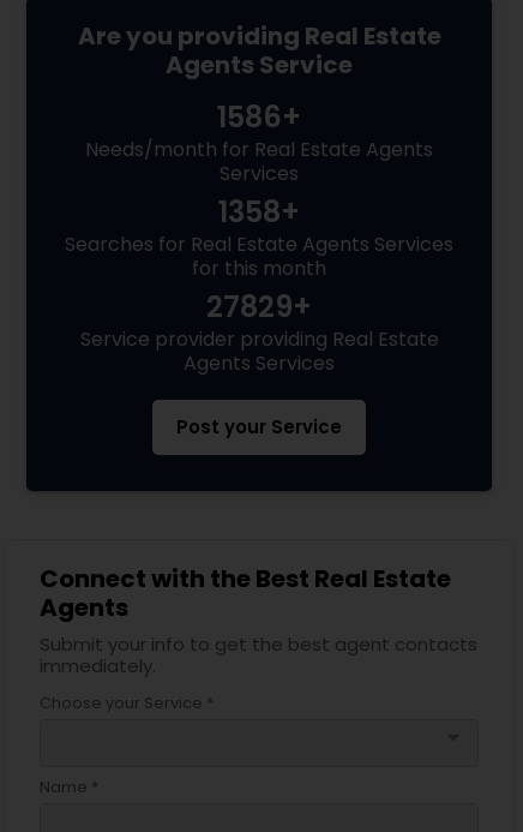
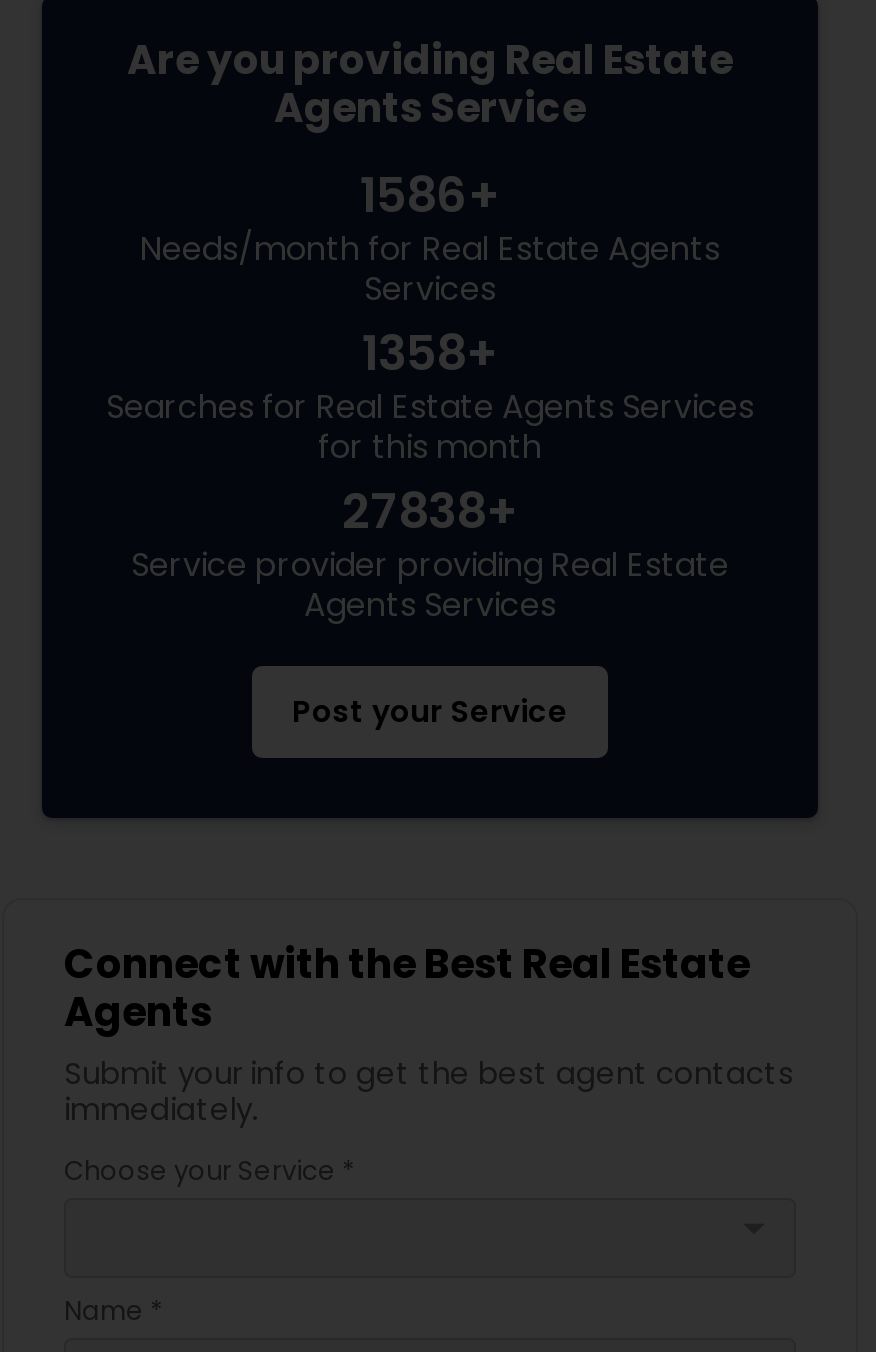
- 27829+
+ 27838+
